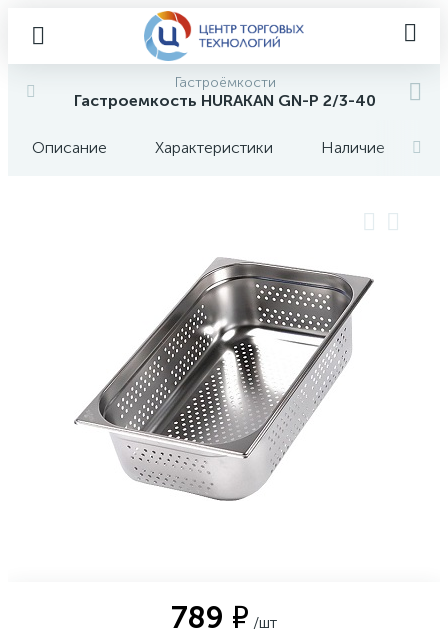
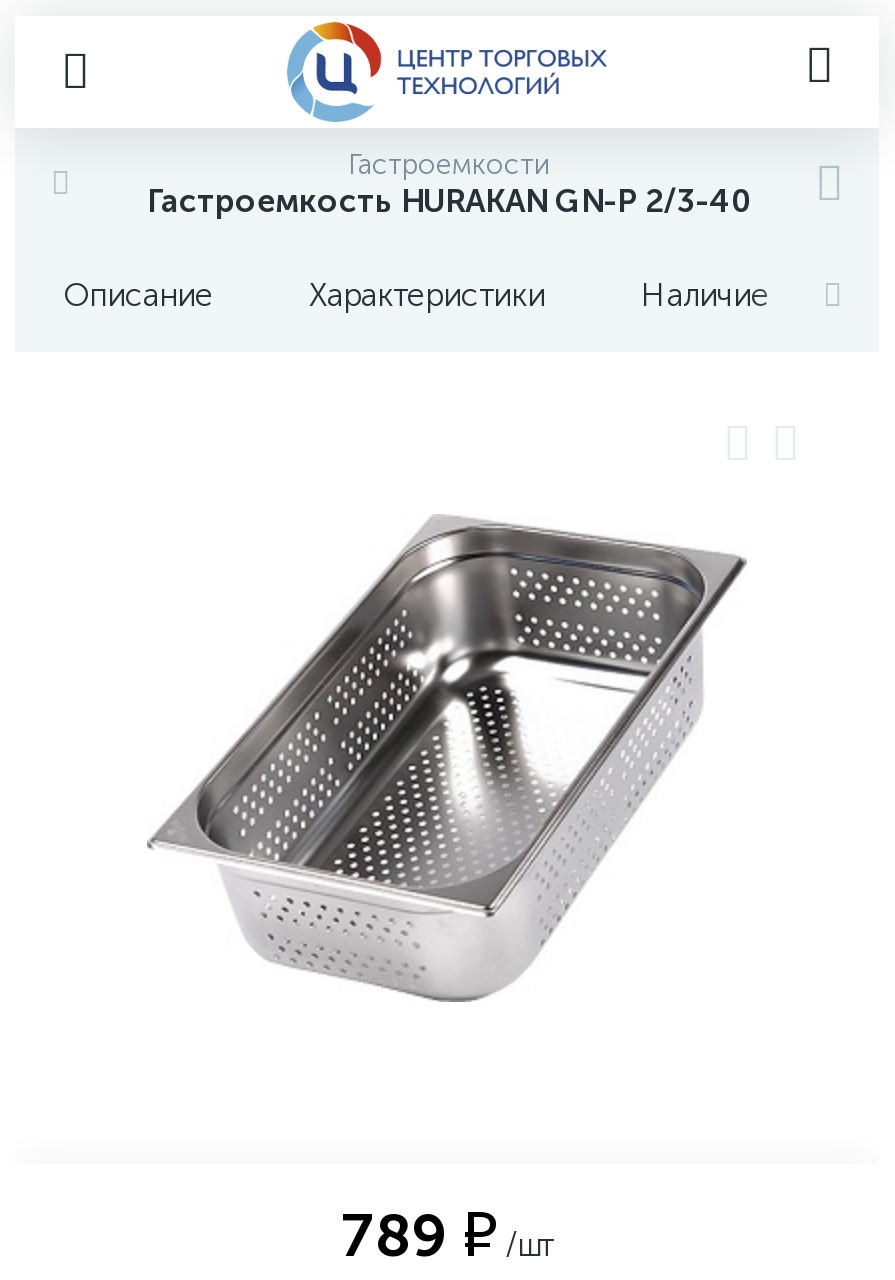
- Гастроёмкости
+ Гастроемкости
